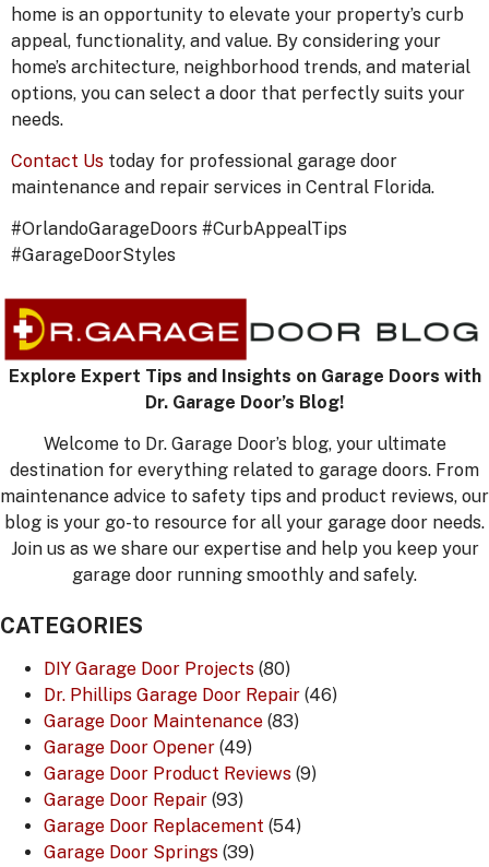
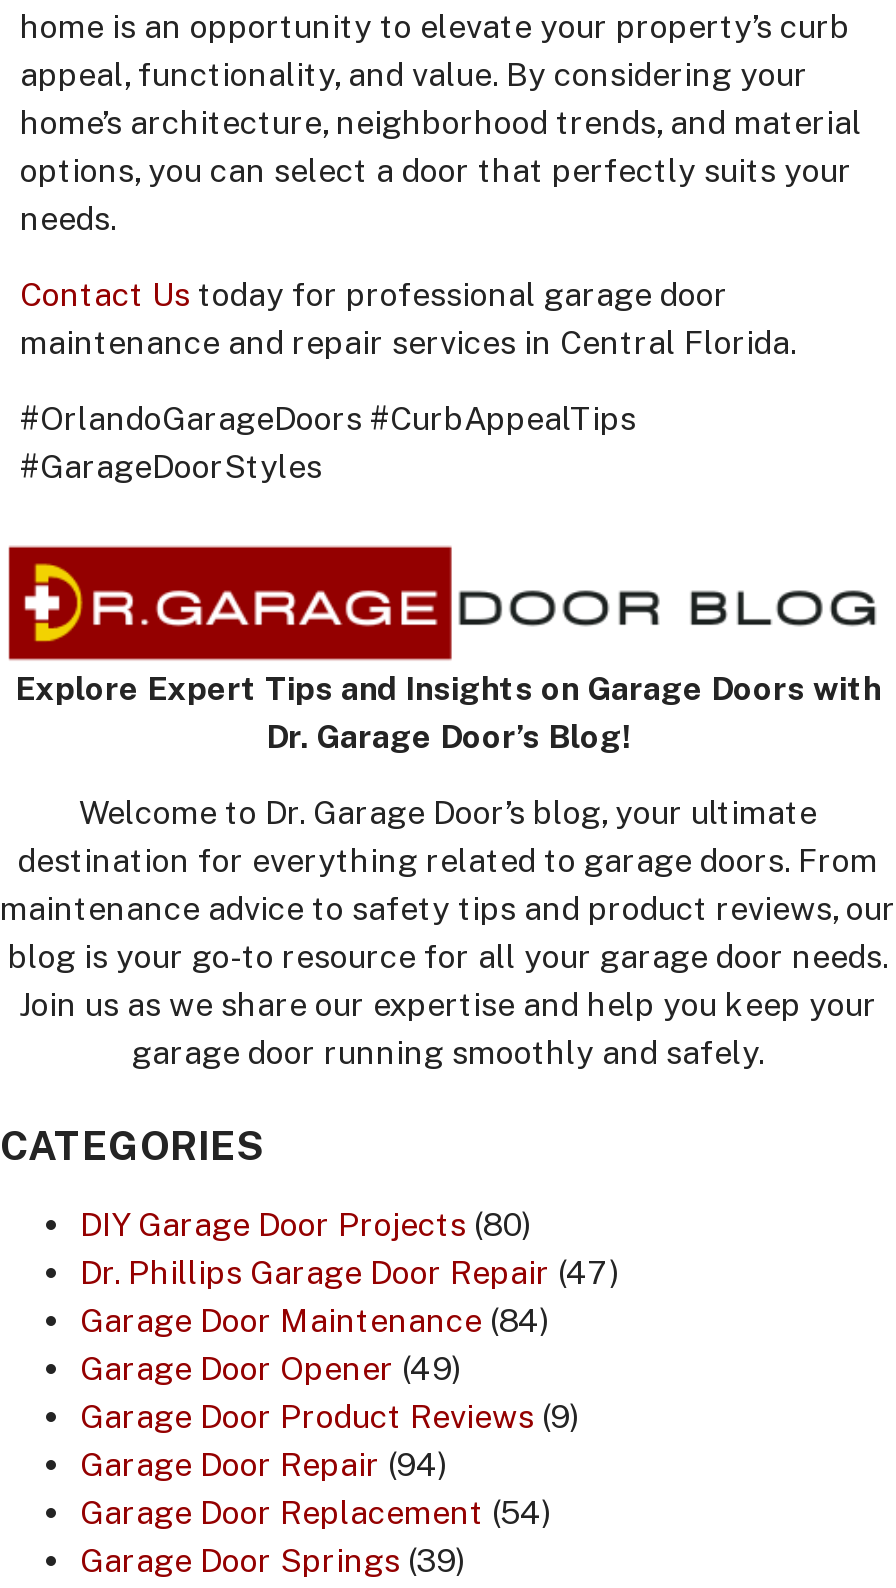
- Dr. Phillips Garage Door Repair (46)
+ Dr. Phillips Garage Door Repair (47)

- Garage Door Maintenance (83)
+ Garage Door Maintenance (84)

- Garage Door Repair (93)
+ Garage Door Repair (94)
